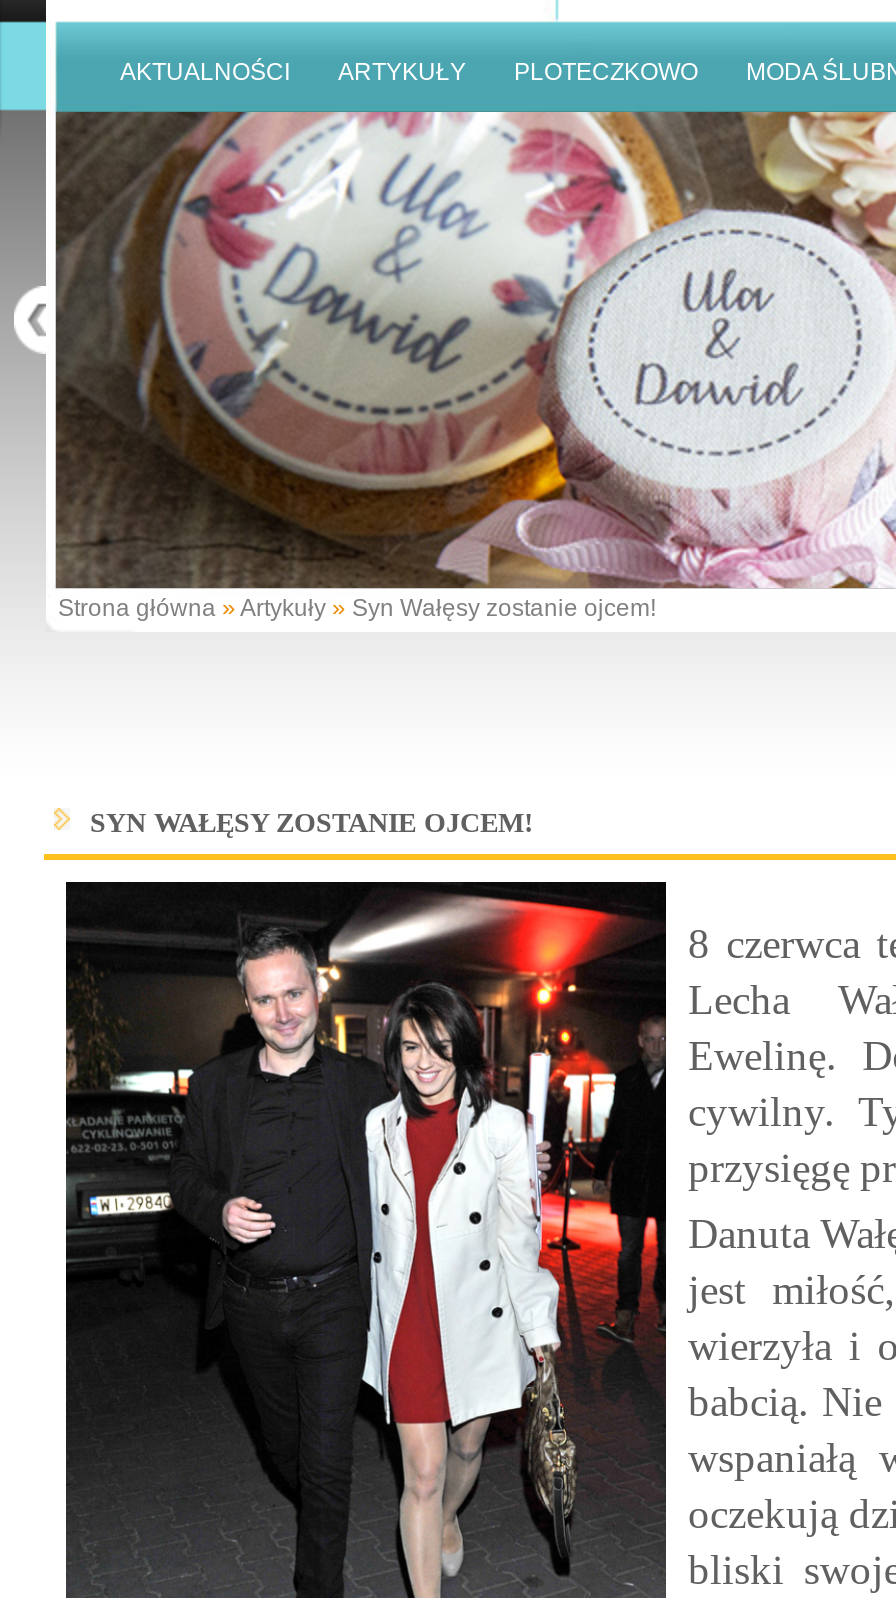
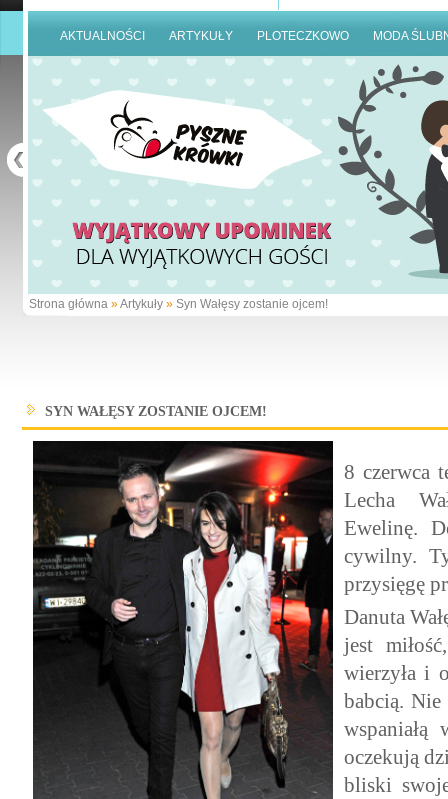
- [image]
+ [image]
